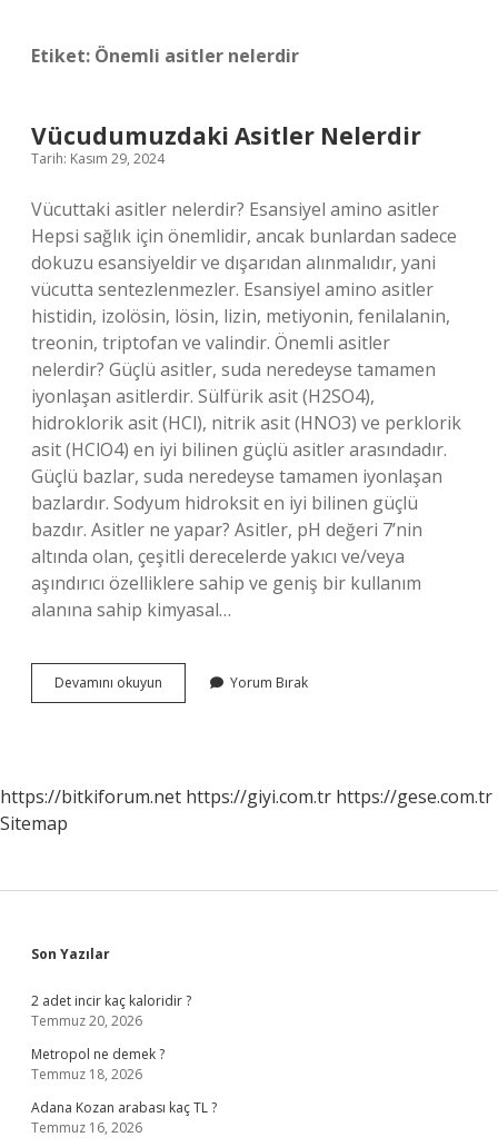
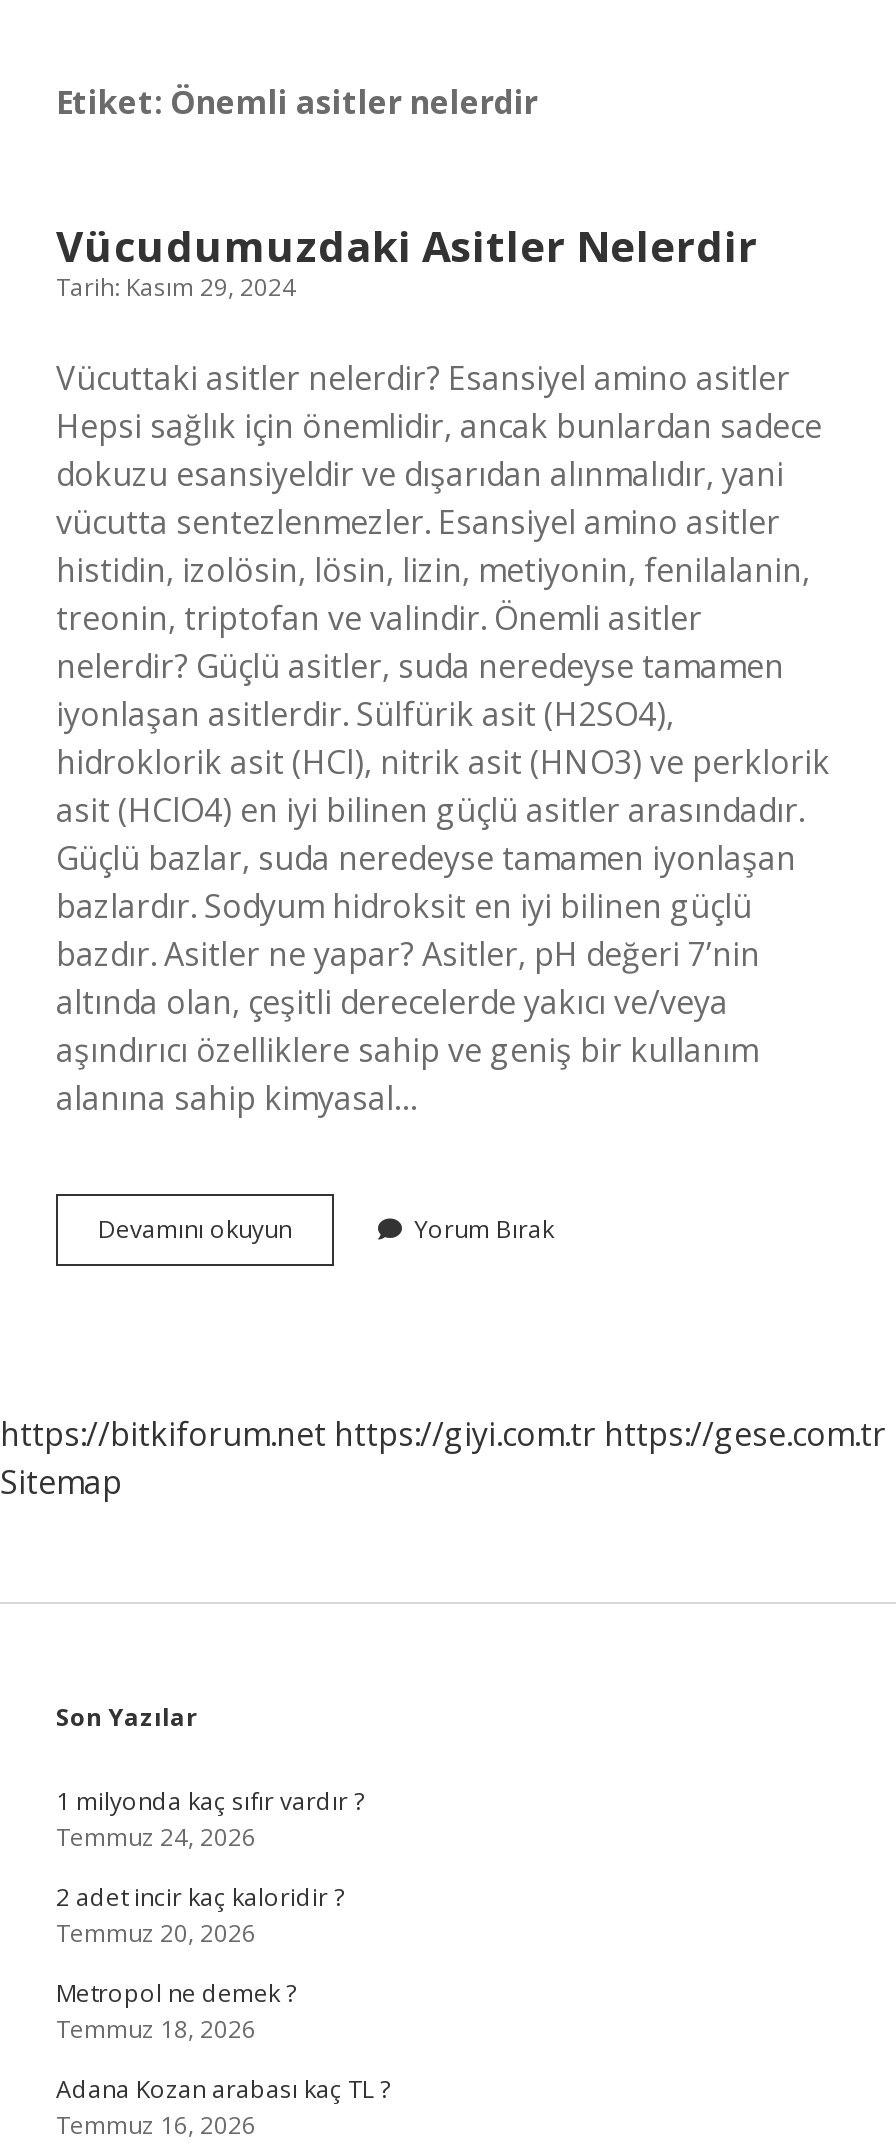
+ 1 milyonda kaç sıfır vardır ?
+ Temmuz 24, 2026
